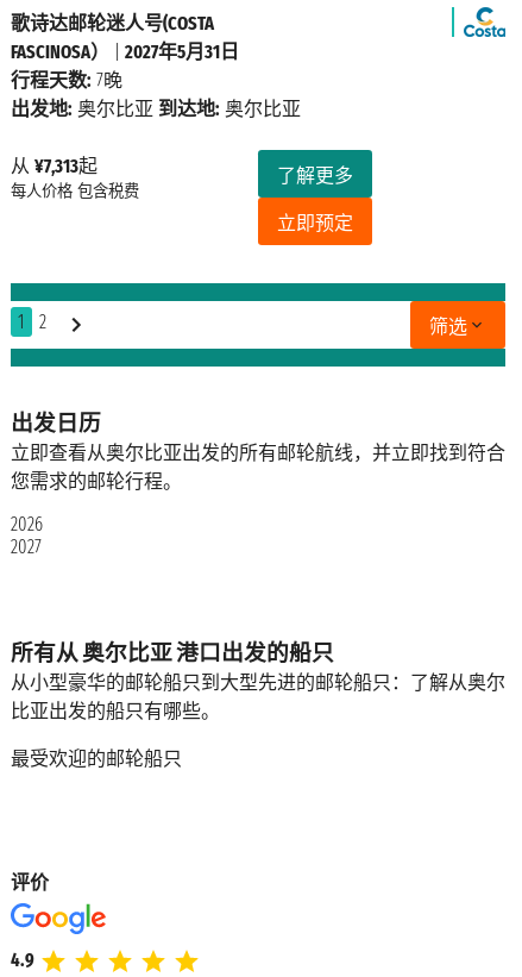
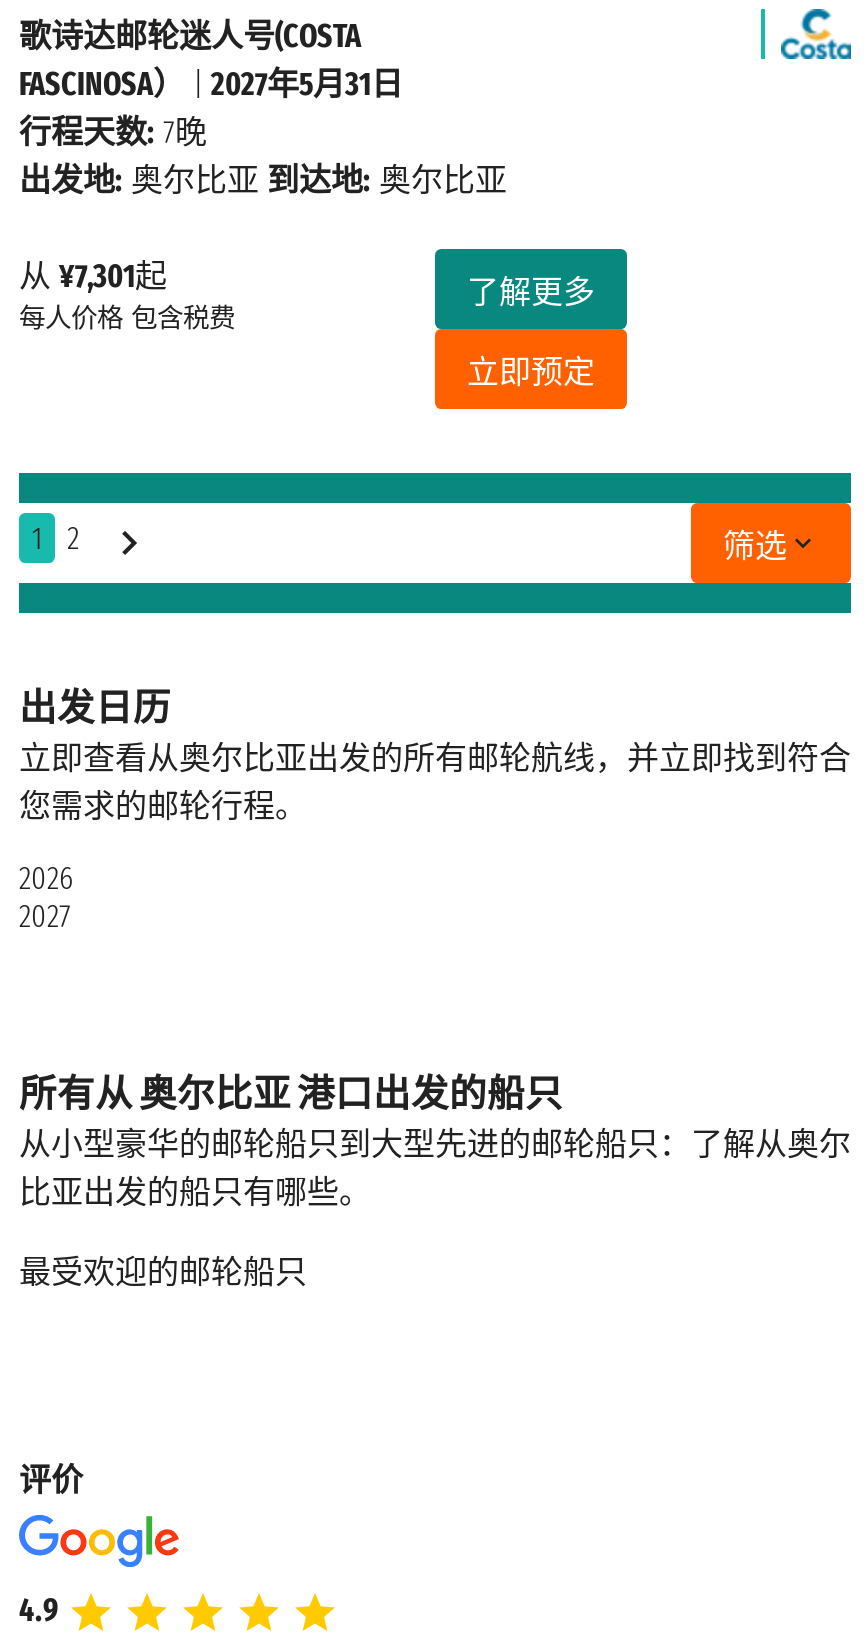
- 从¥7,313起
+ 从¥7,301起
